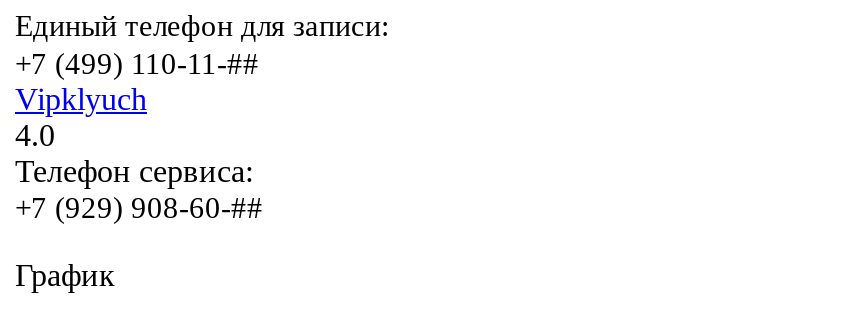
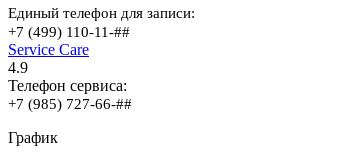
- Vipklyuch
- 4.0
+ Service Care
+ 4.9

- +7 (929) 908-60-##
+ +7 (985) 727-66-##
